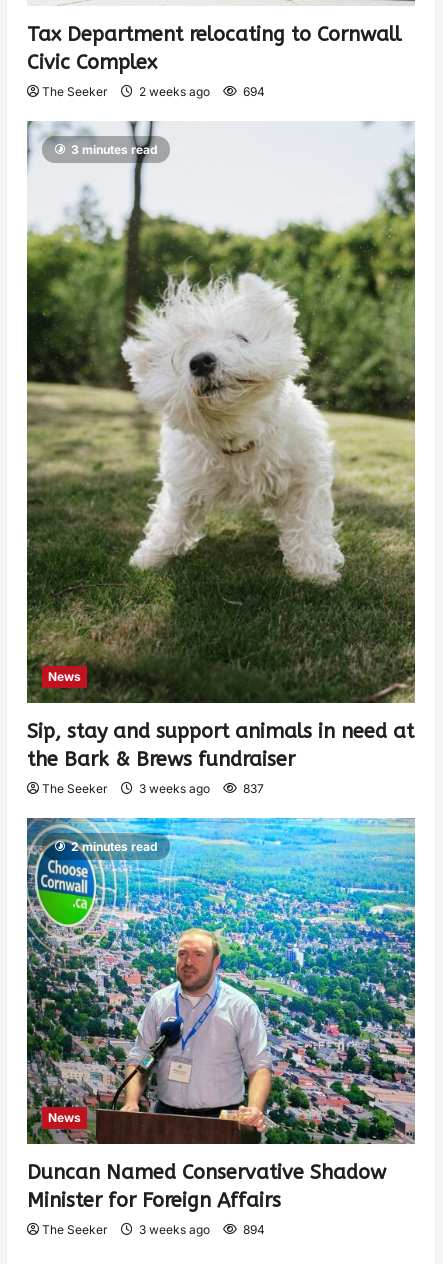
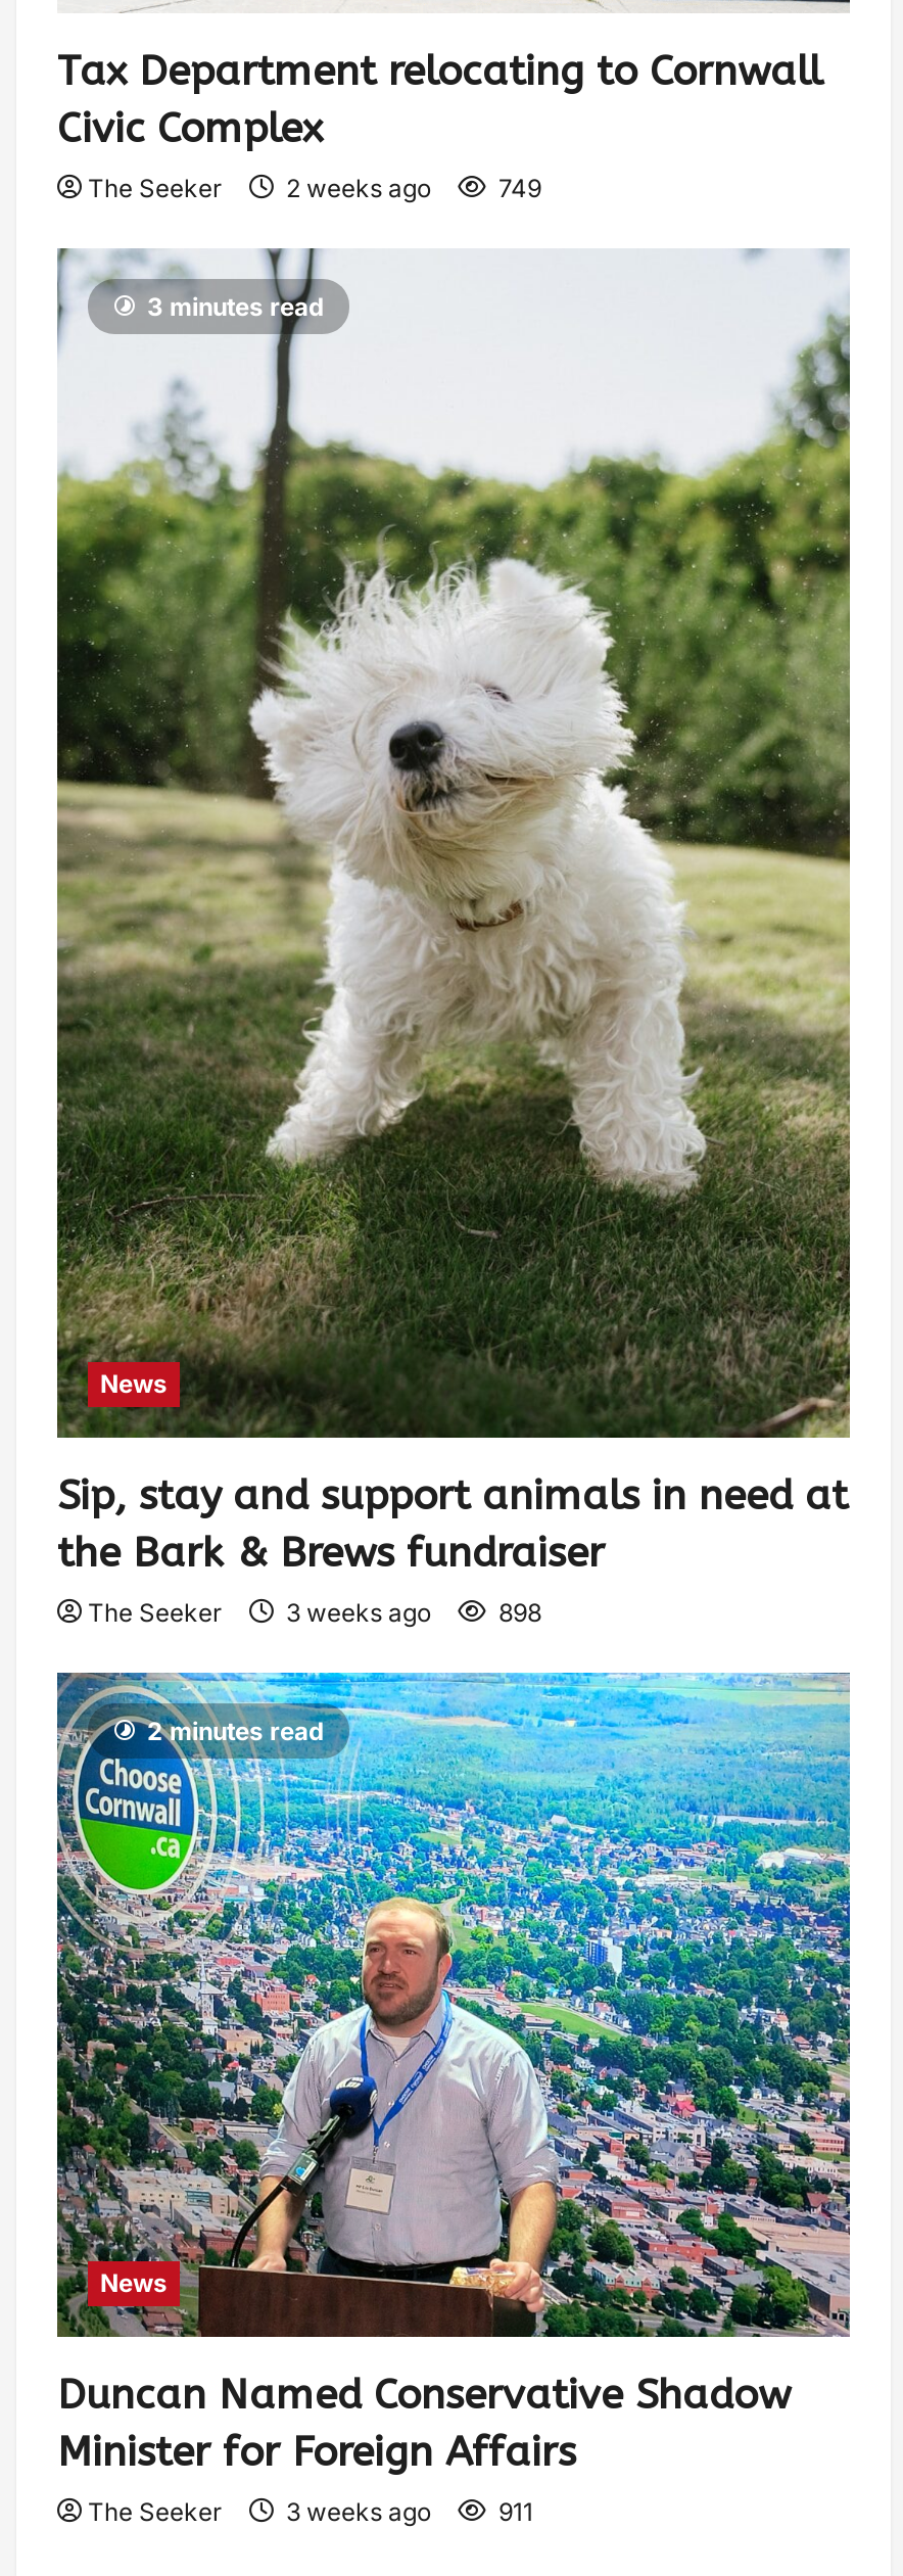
- The Seeker 2 weeks ago 694
+ The Seeker 2 weeks ago 749

- The Seeker 3 weeks ago 837
+ The Seeker 3 weeks ago 898

- The Seeker 3 weeks ago 894
+ The Seeker 3 weeks ago 911
